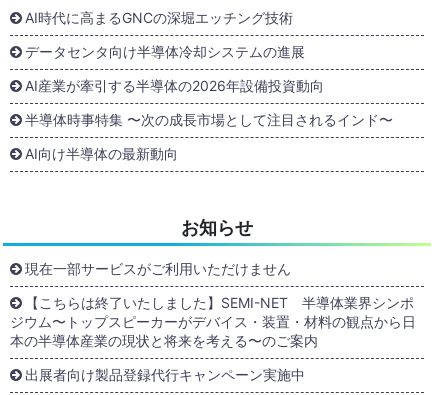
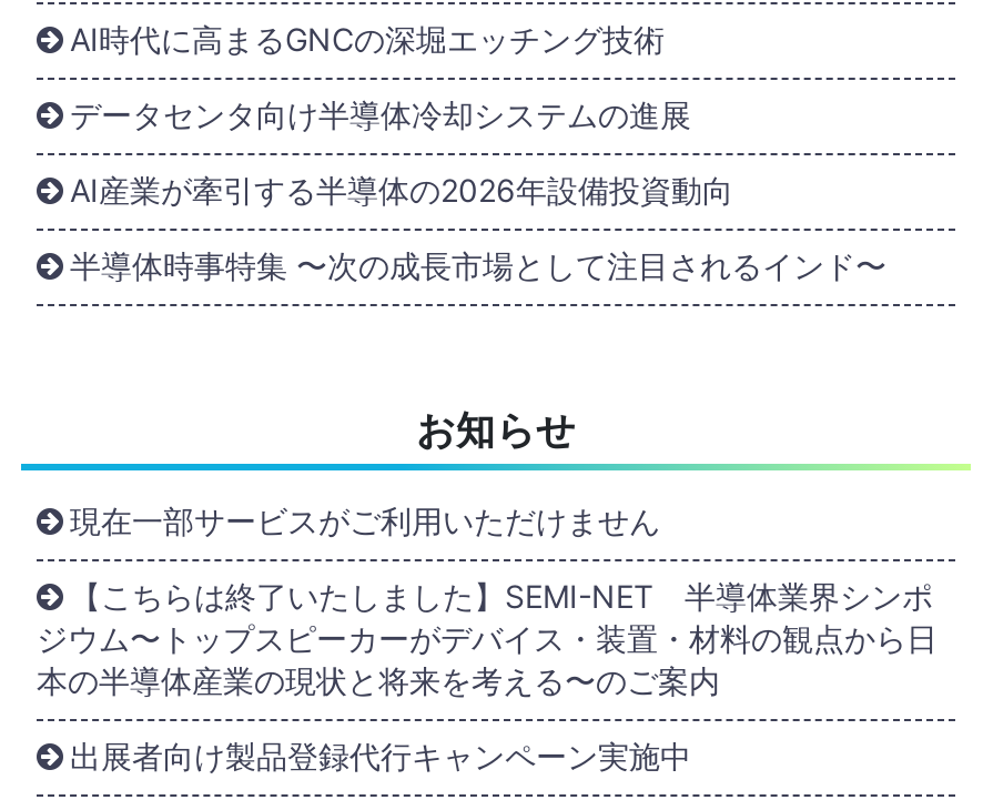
- AI向け半導体の最新動向
